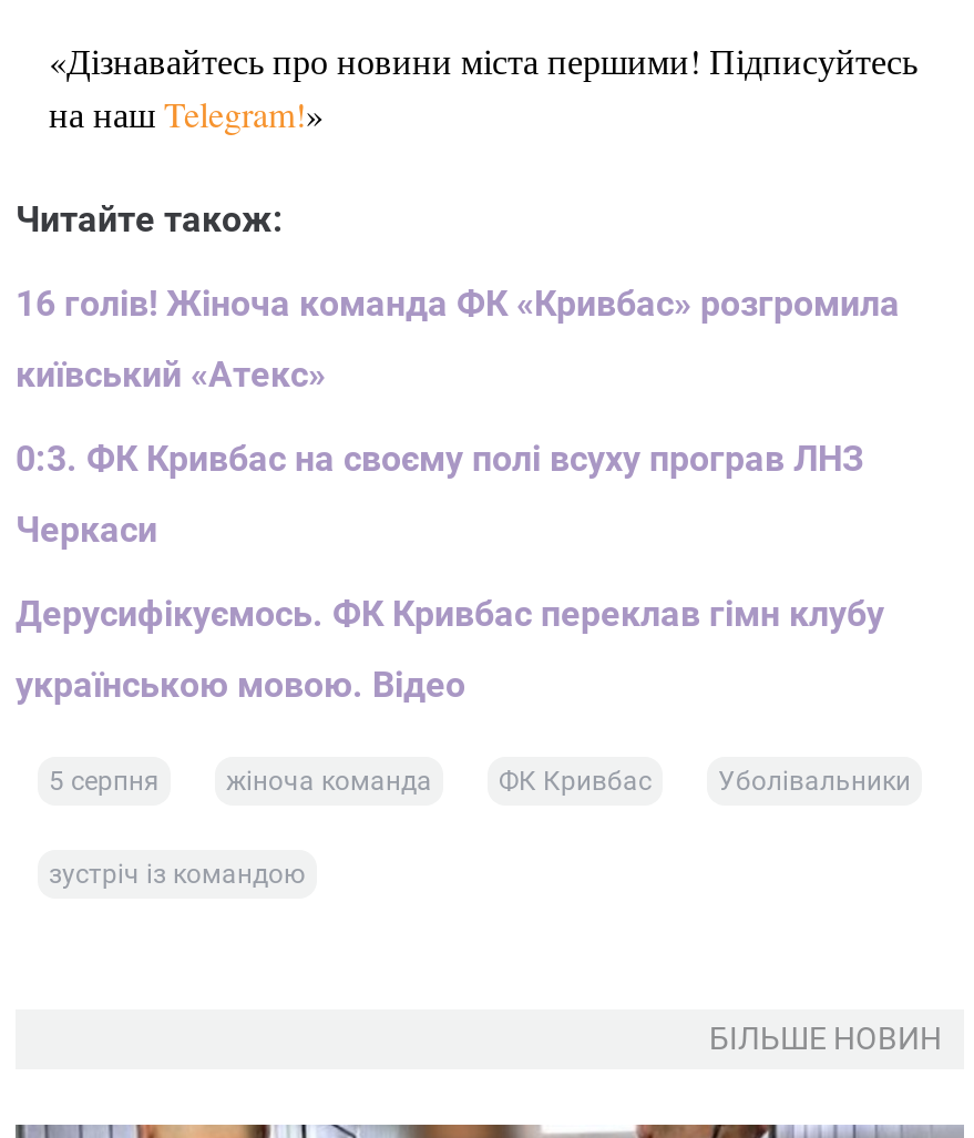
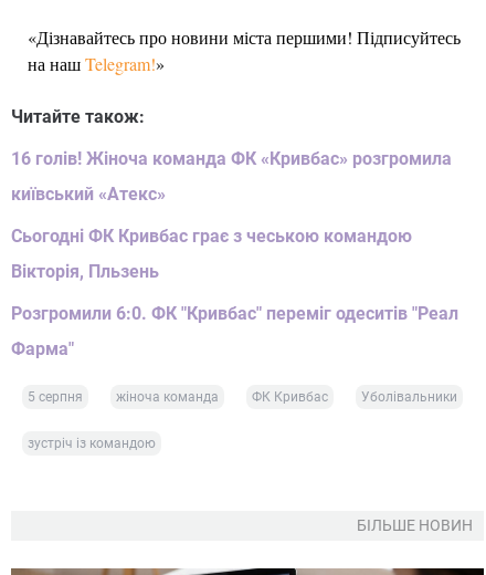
- 0:3. ФК Кривбас на своєму полі всуху програв ЛНЗ
+ Сьогодні ФК Кривбас грає з чеською командою

- Черкаси
+ Вікторія, Пльзень

- Дерусифікуємось. ФК Кривбас переклав гімн клубу
+ Розгромили 6:0. ФК "Кривбас" переміг одеситів "Реал

- українською мовою. Відео
+ Фарма"
